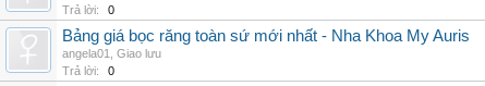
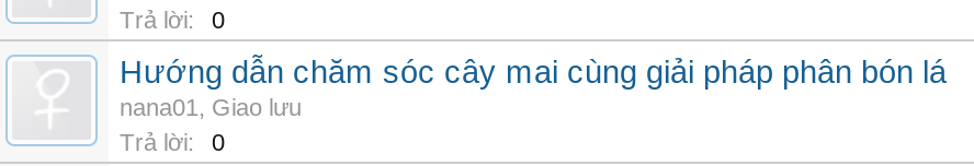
- Bảng giá bọc răng toàn sứ mới nhất - Nha Khoa My Auris
- angela01, Giao lưu
+ Hướng dẫn chăm sóc cây mai cùng giải pháp phân bón lá
+ nana01, Giao lưu
